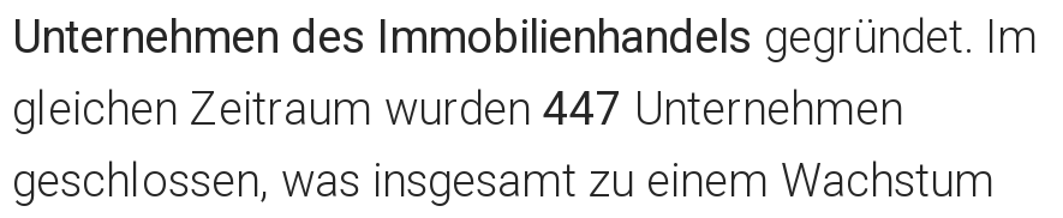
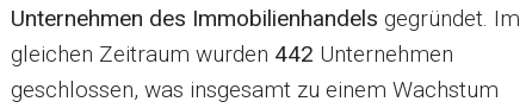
- gleichen Zeitraum wurden 447 Unternehmen
+ gleichen Zeitraum wurden 442 Unternehmen
